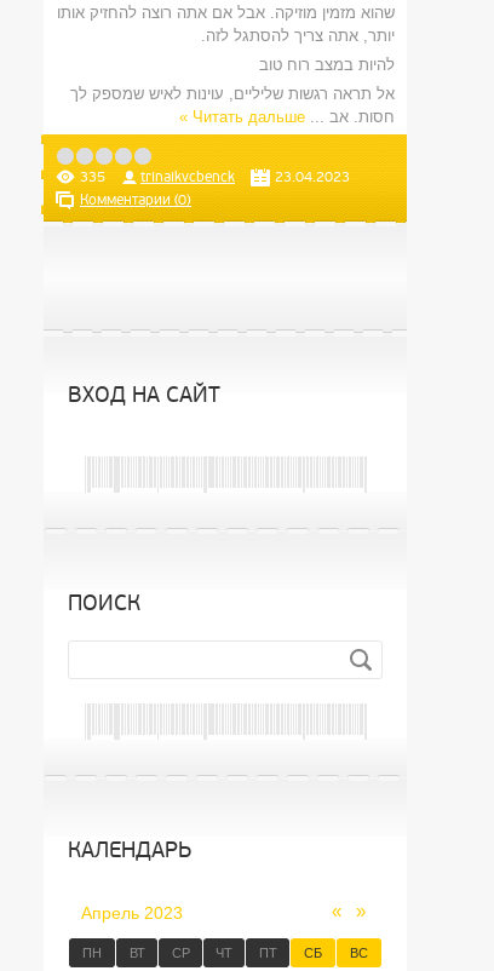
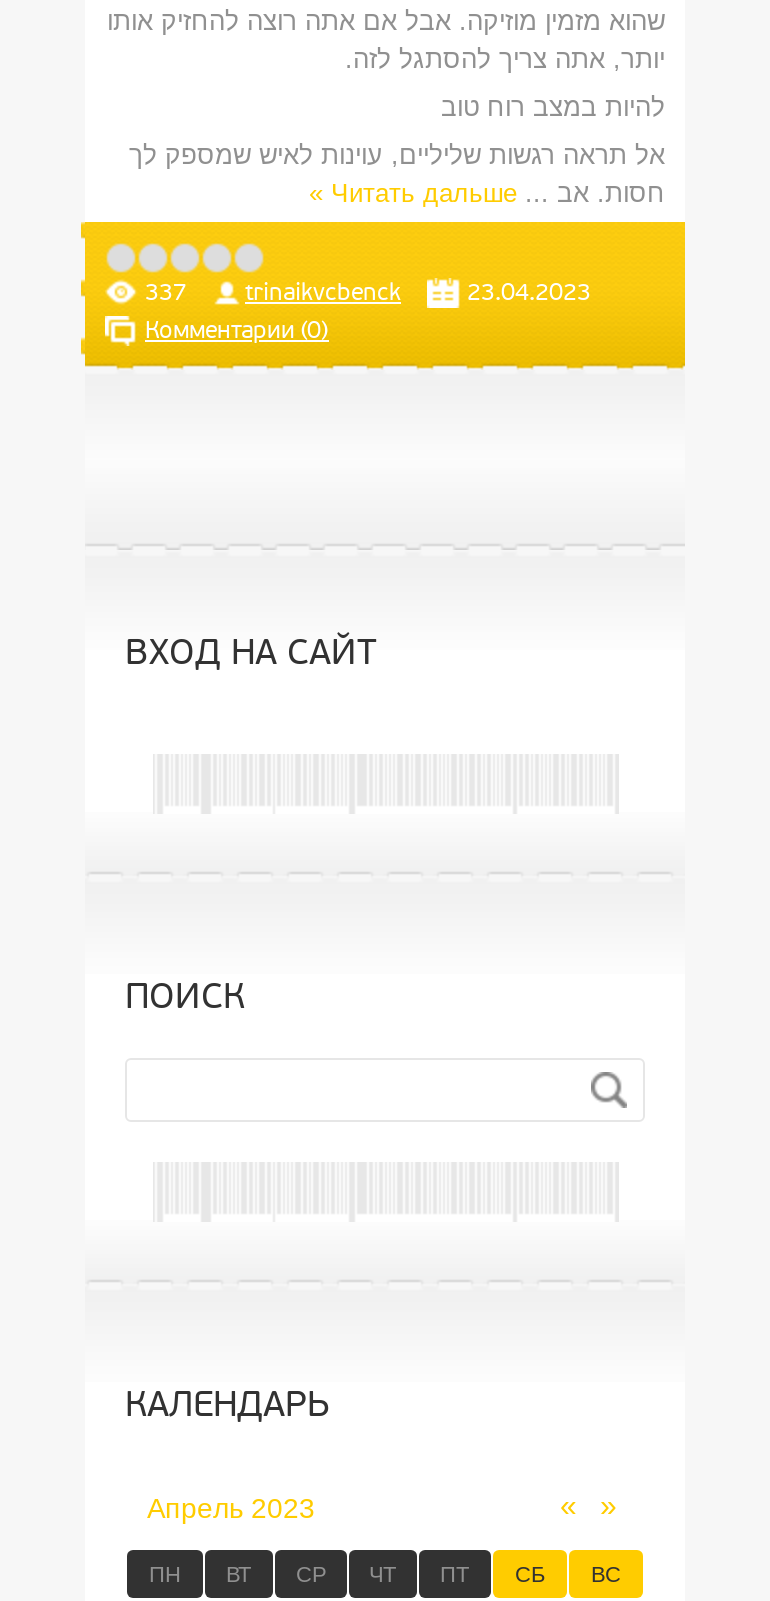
- 335 trinaikvcbenck
+ 337 trinaikvcbenck
